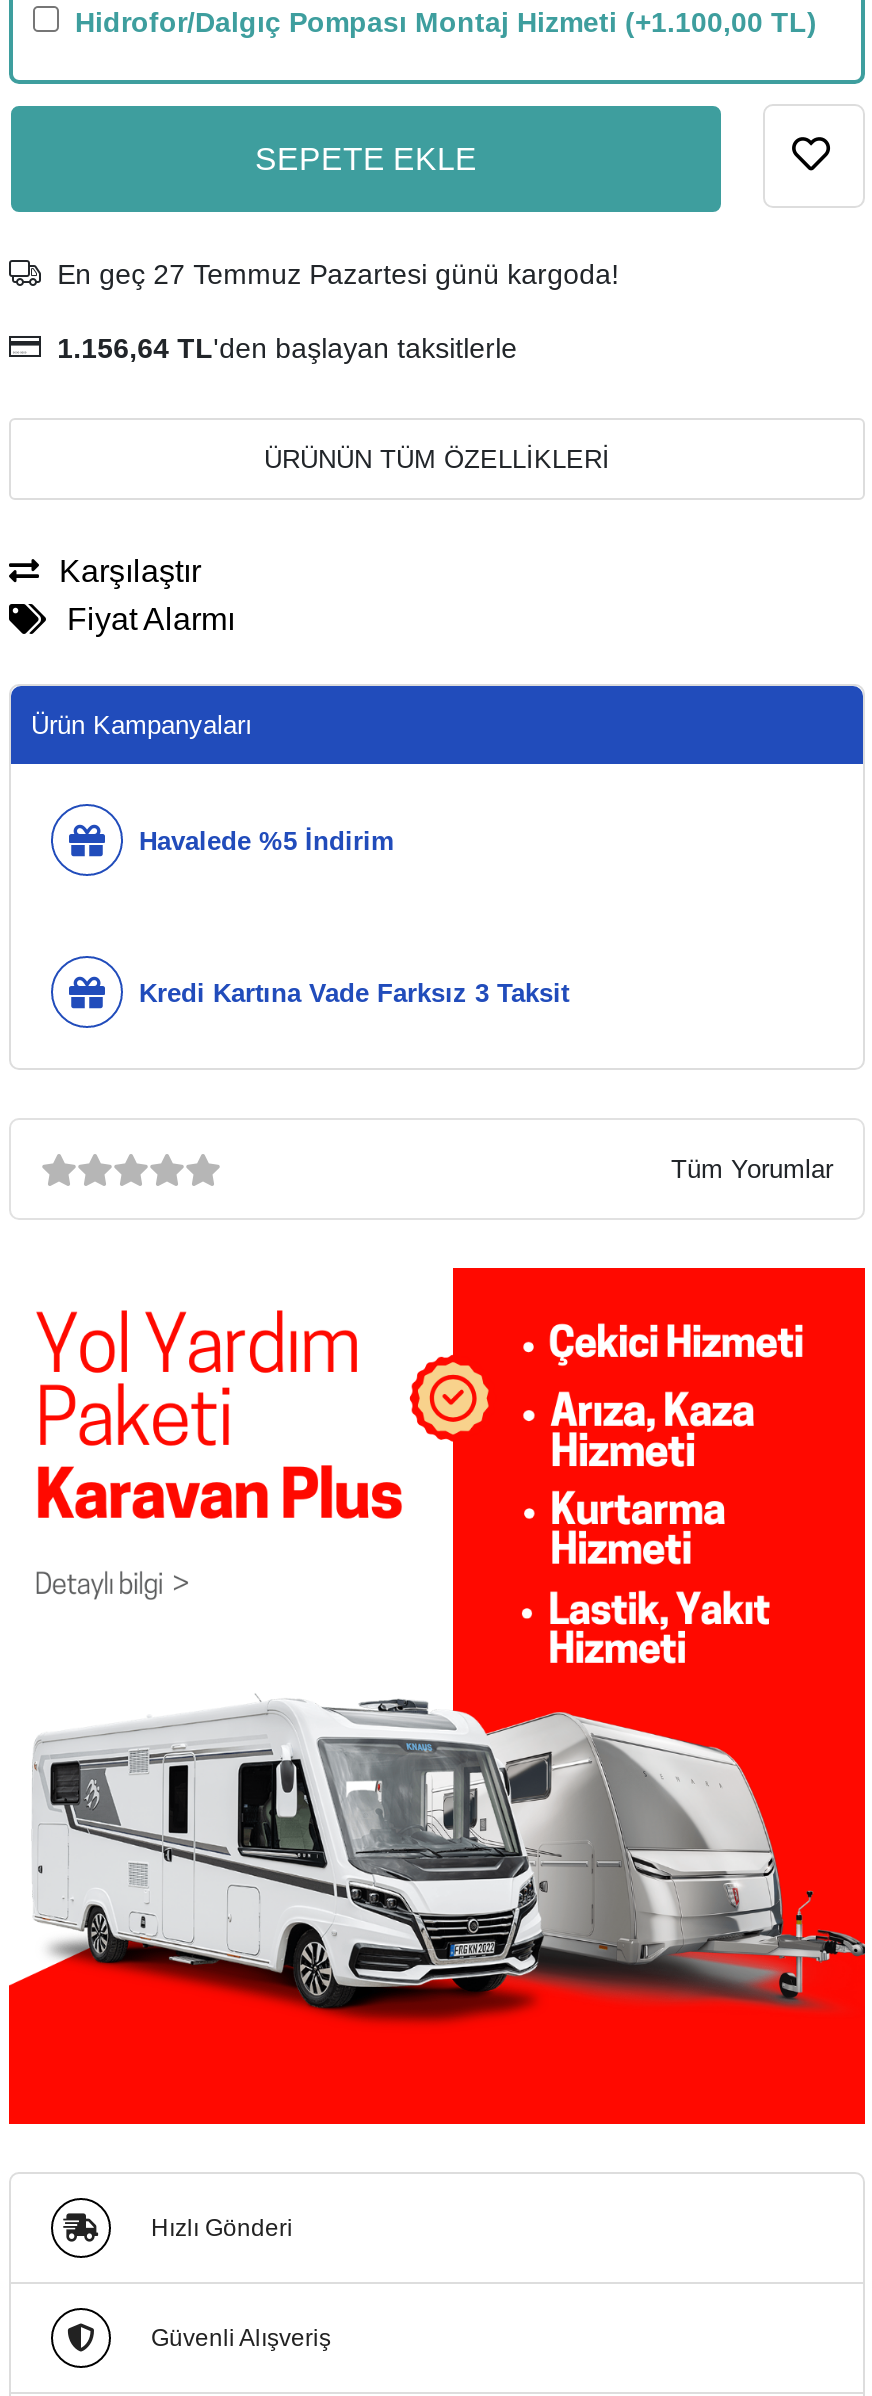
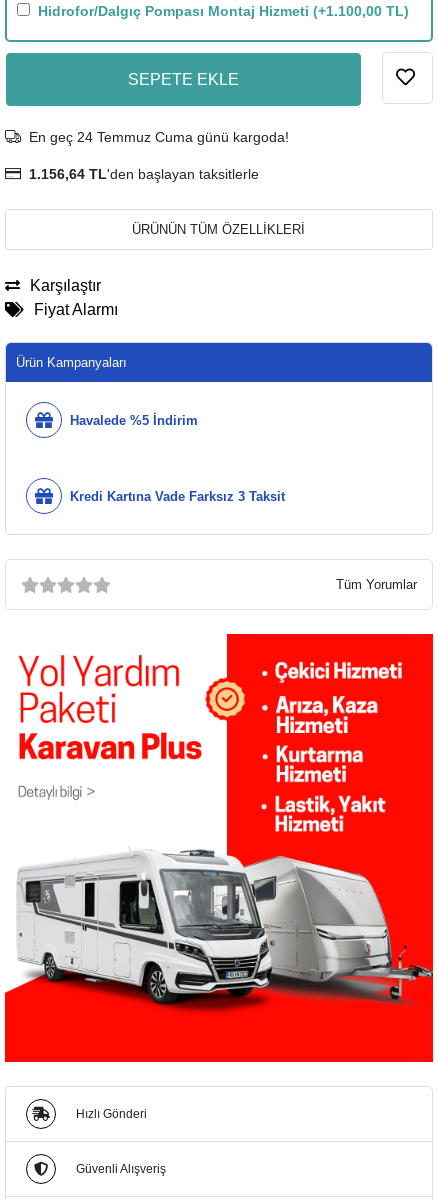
- En geç 27 Temmuz Pazartesi günü kargoda!
+ En geç 24 Temmuz Cuma günü kargoda!
